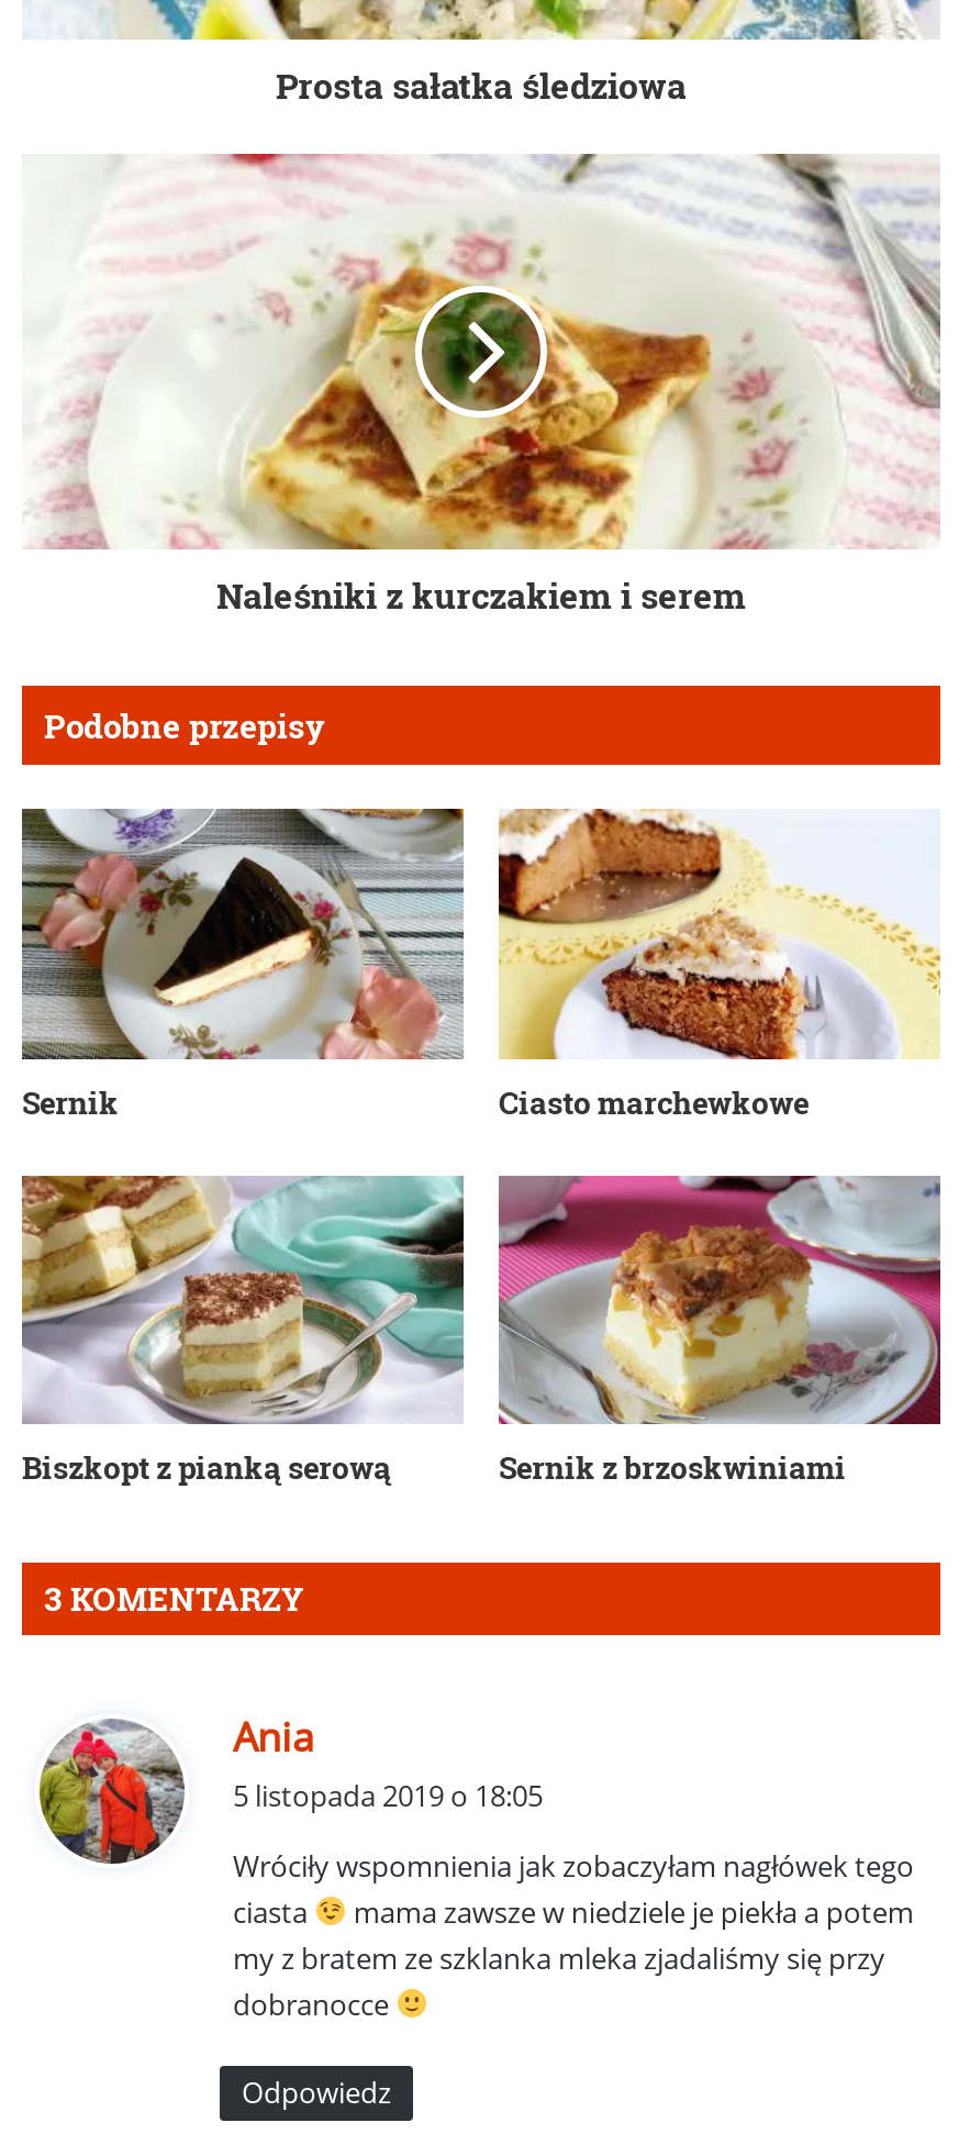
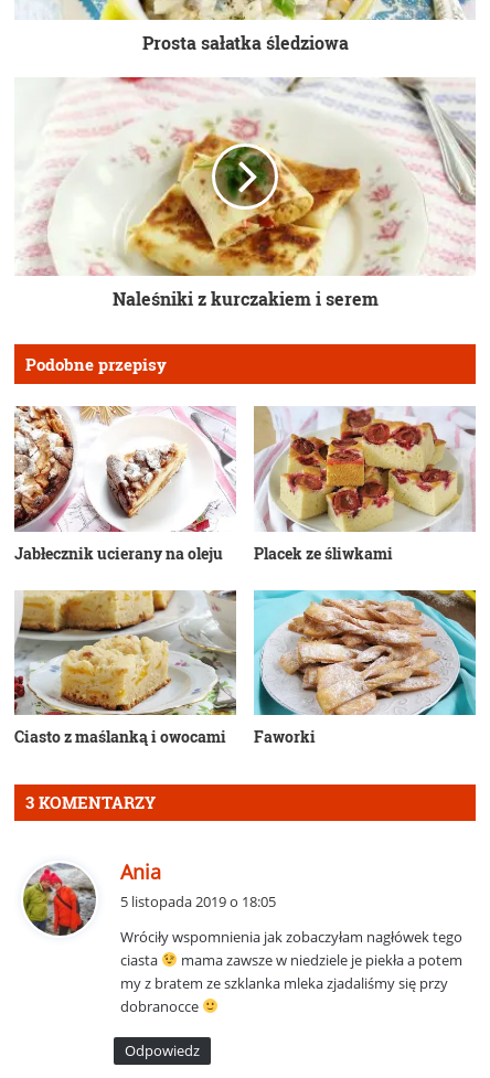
- [image]
- Sernik
- Ciasto marchewkowe
+ [image]
+ Jabłecznik ucierany na oleju
+ Placek ze śliwkami

- [image]
+ [image]

- [image]
- Biszkopt z pianką serową
- Sernik z brzoskwiniami
+ [image]
+ Ciasto z maślanką i owocami
+ Faworki

- [image]
+ [image]
